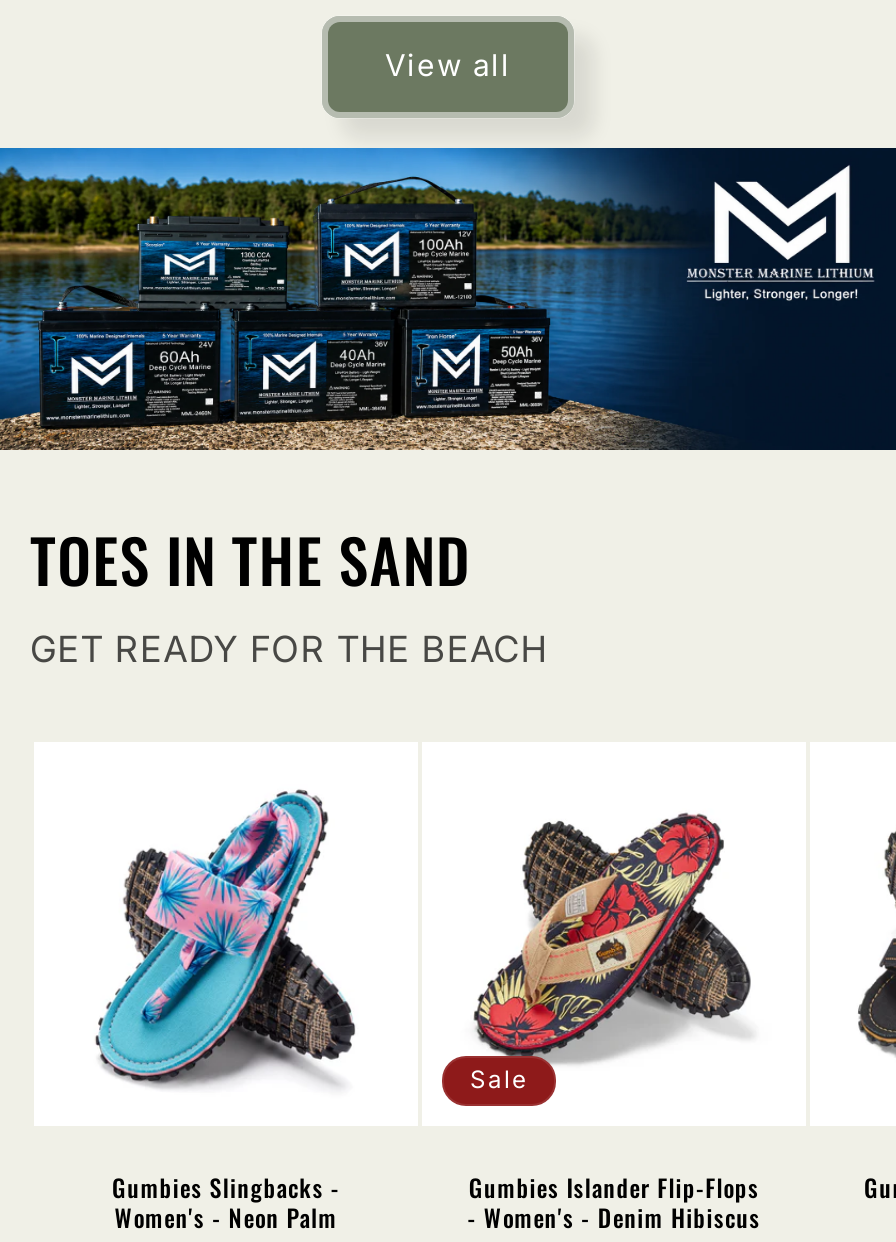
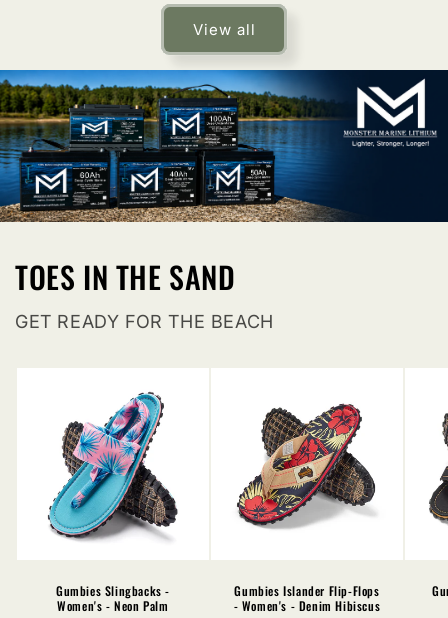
- Sale
